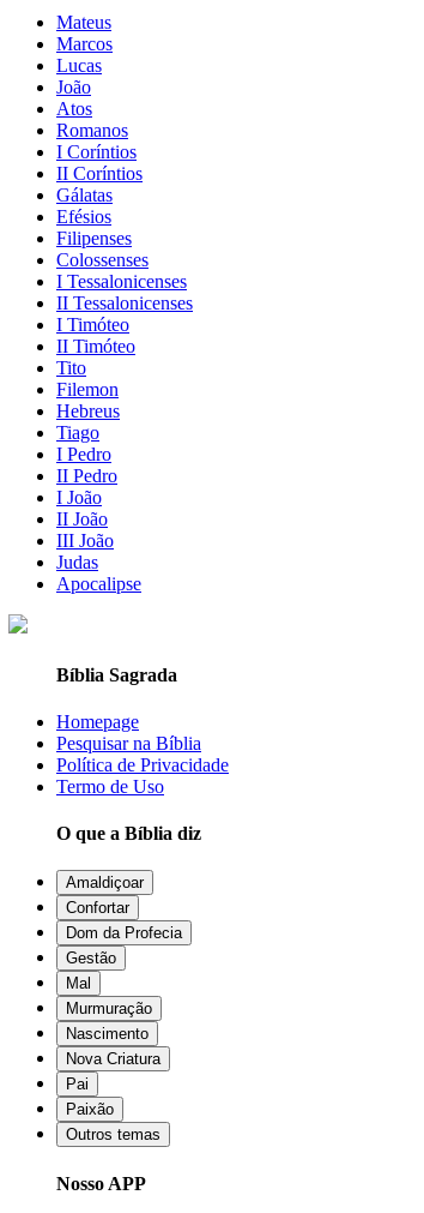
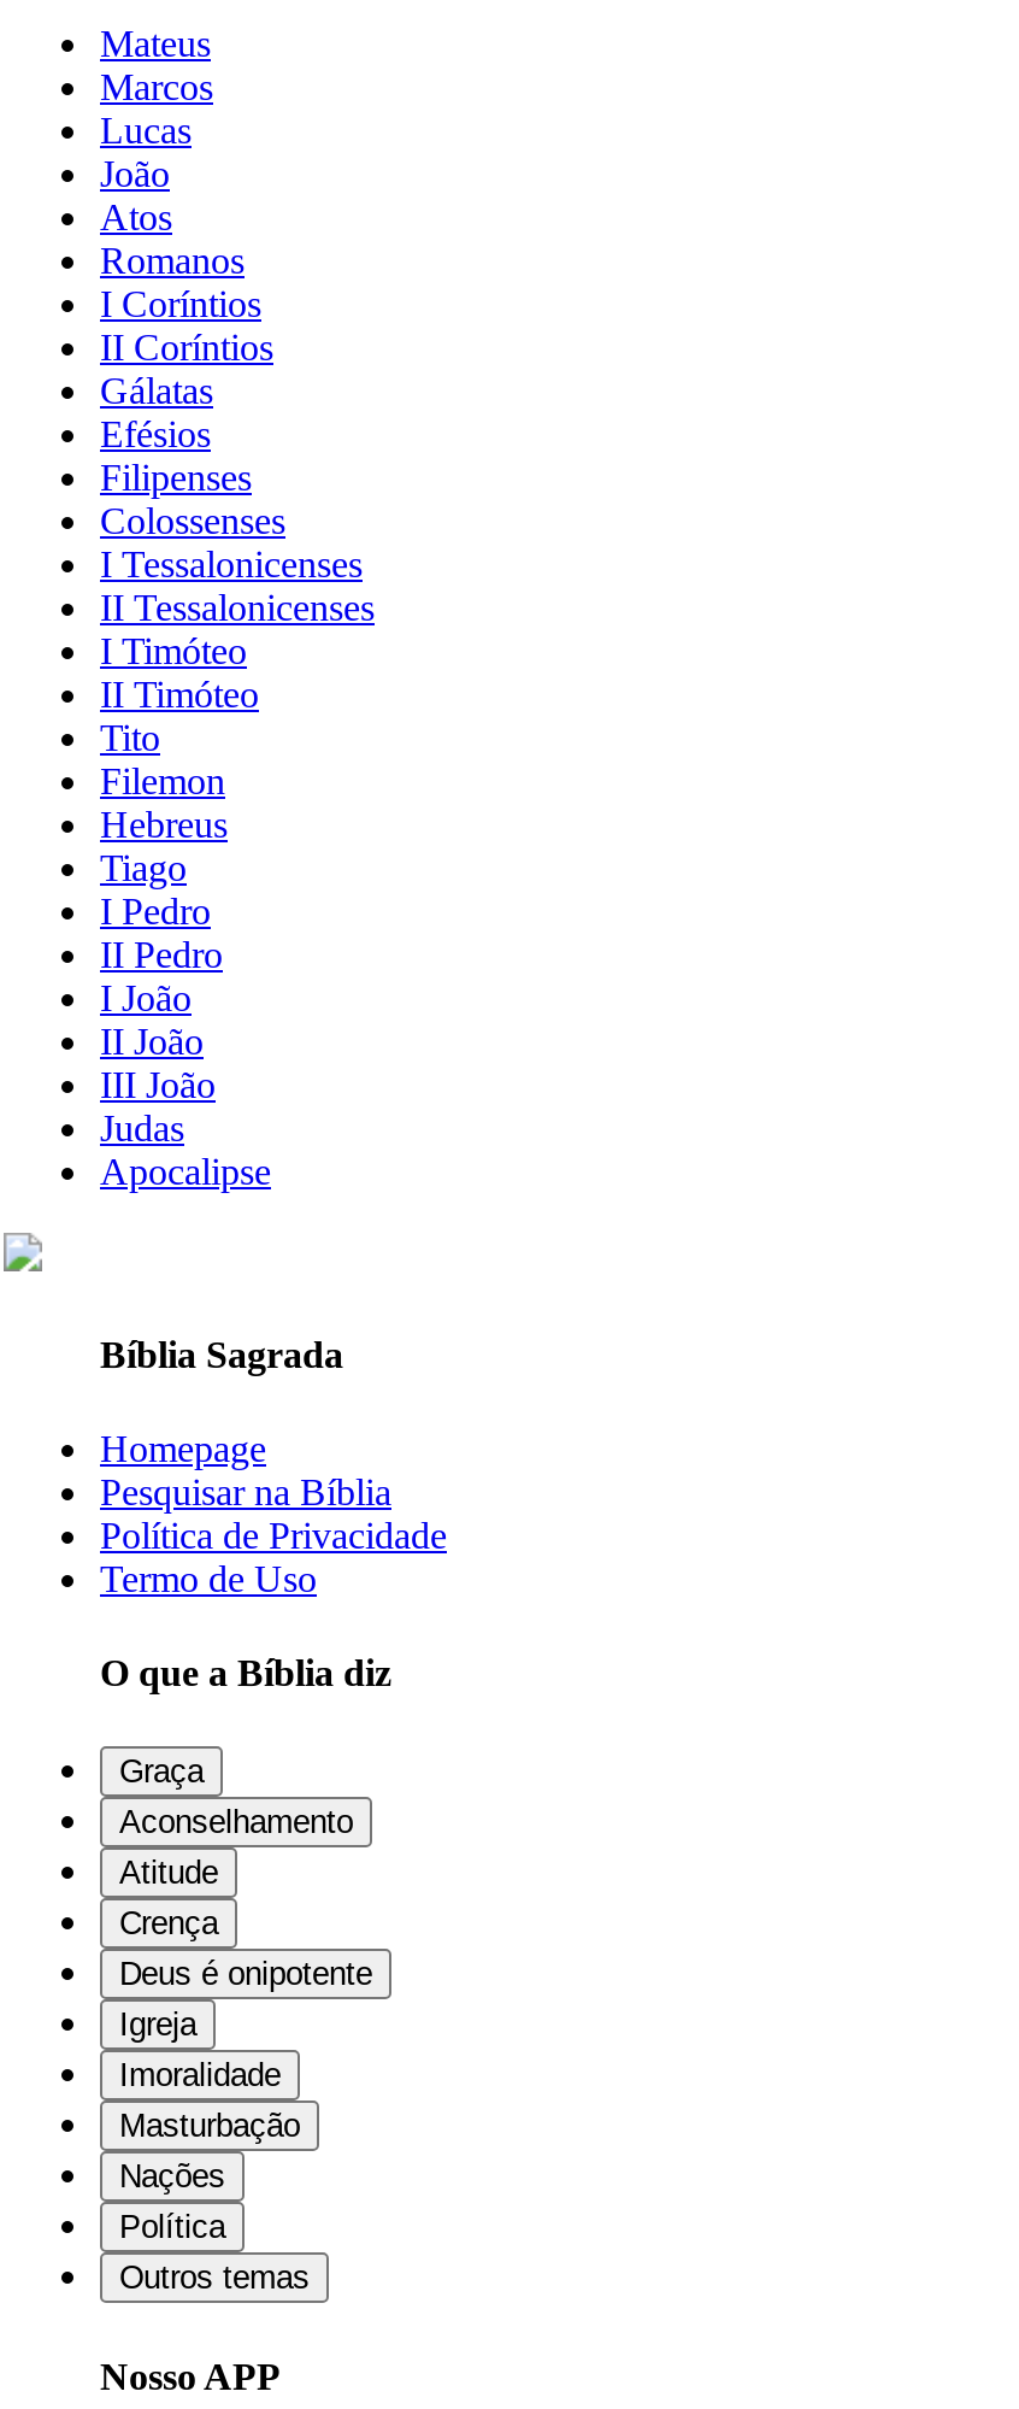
- Amaldiçoar
- Confortar
- Dom da Profecia
- Gestão
- Mal
- Murmuração
- Nascimento
- Nova Criatura
- Pai
- Paixão
+ Graça
+ Aconselhamento
+ Atitude
+ Crença
+ Deus é onipotente
+ Igreja
+ Imoralidade
+ Masturbação
+ Nações
+ Política
